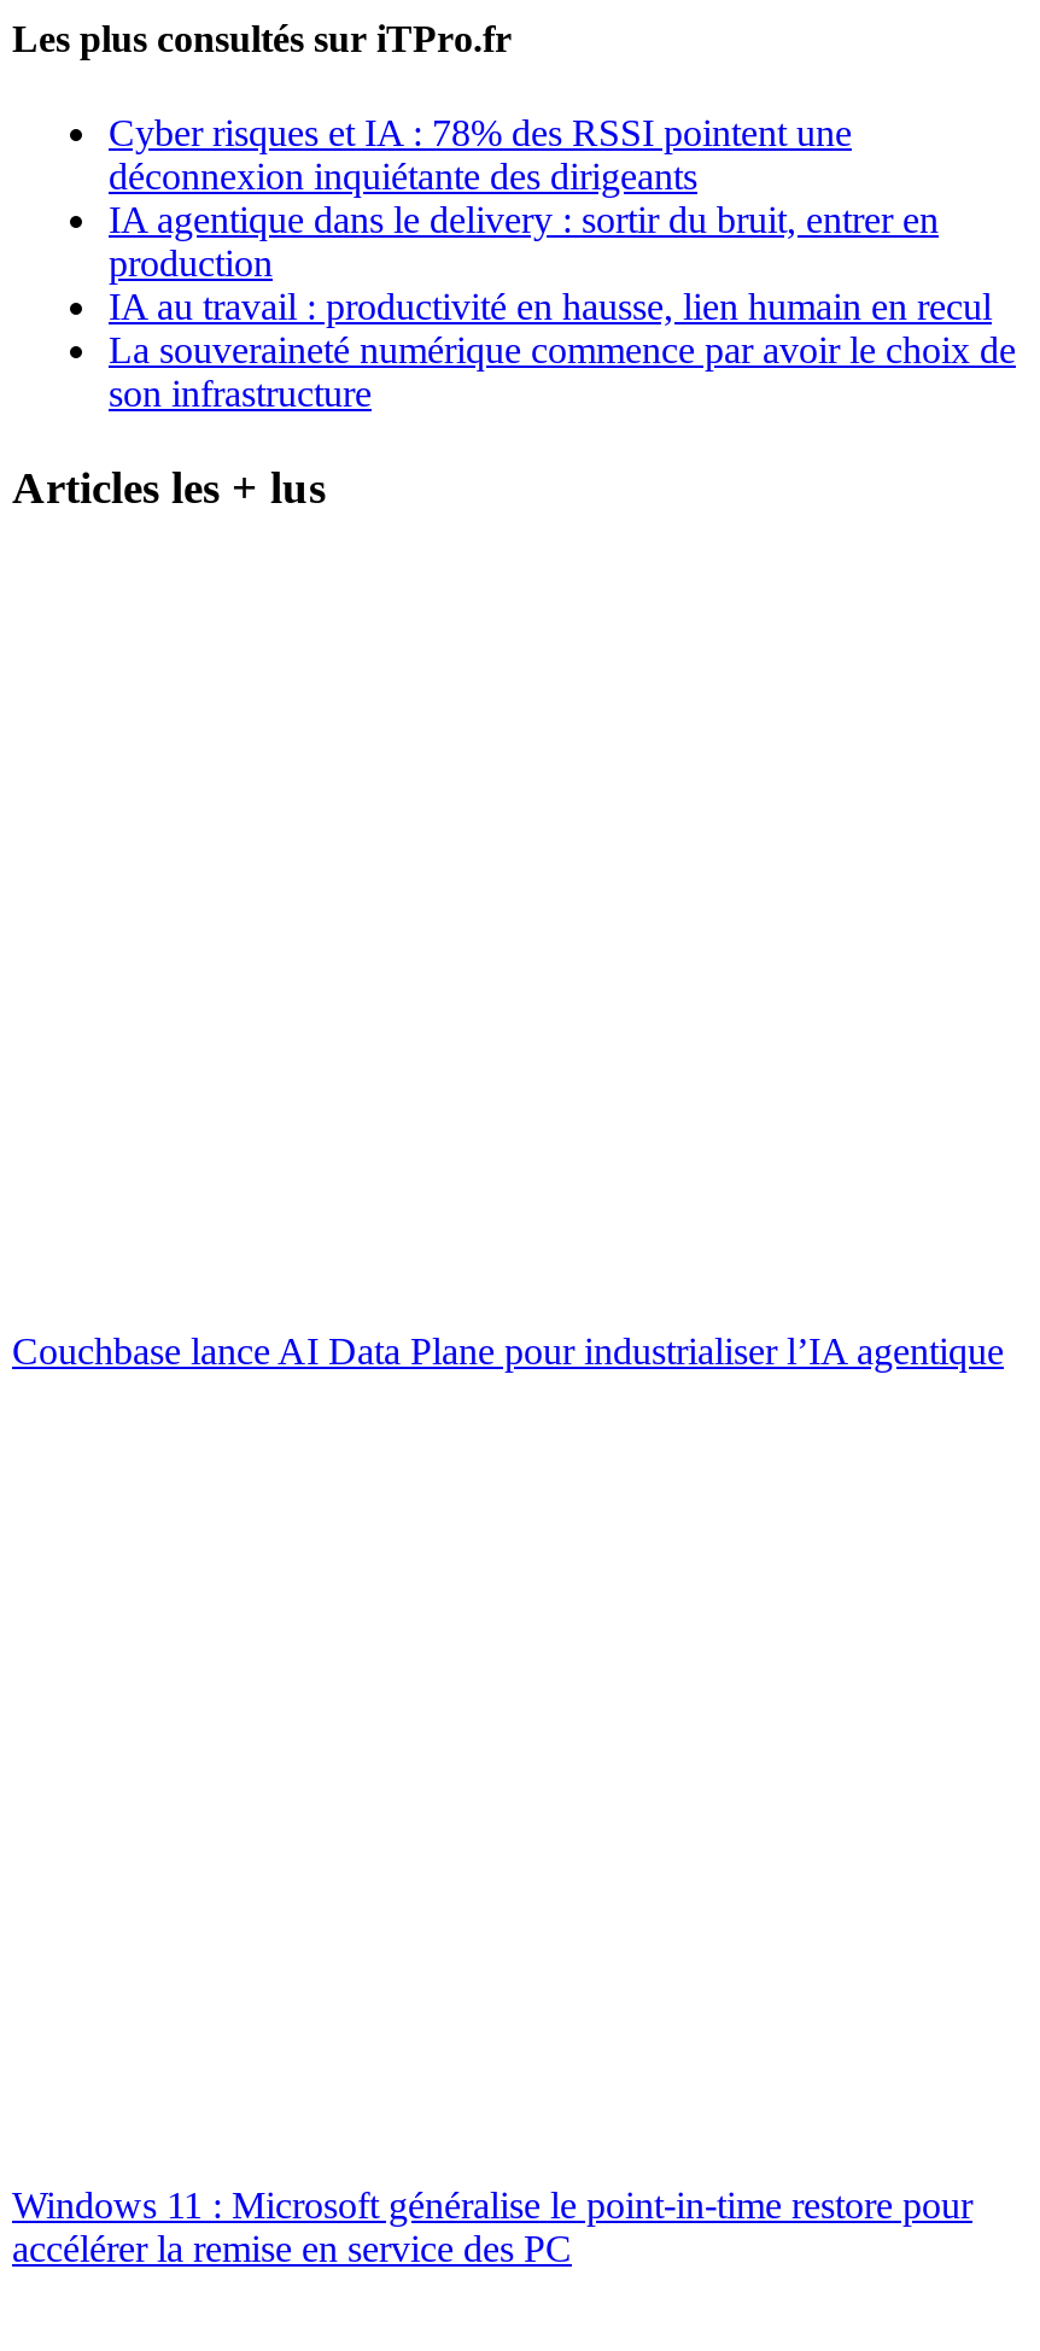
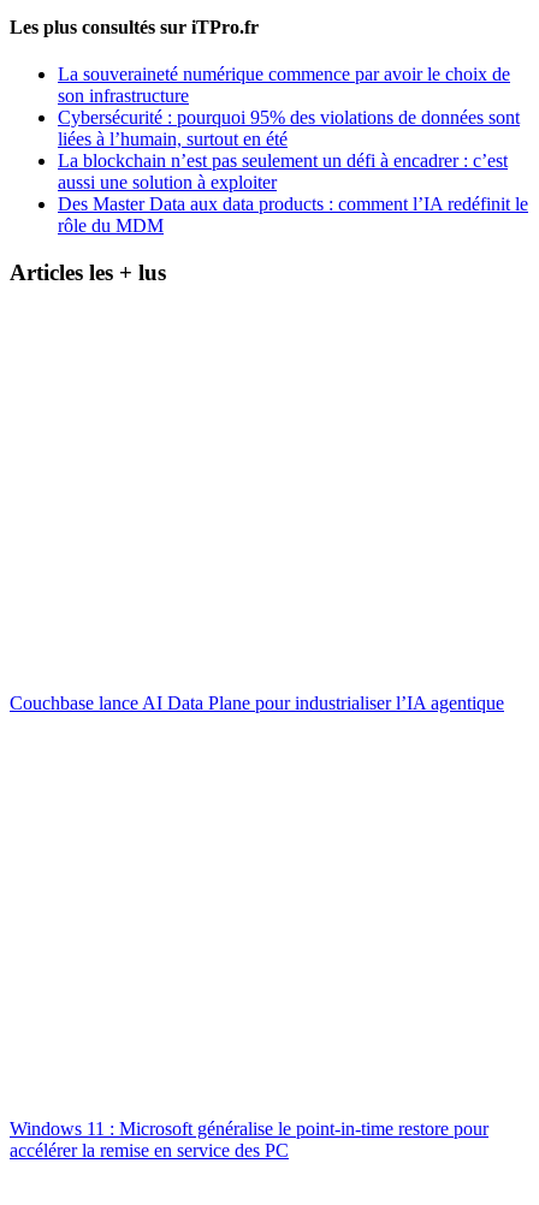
- Cyber risques et IA : 78% des RSSI pointent une
- déconnexion inquiétante des dirigeants
- IA agentique dans le delivery : sortir du bruit, entrer en
- production
- IA au travail : productivité en hausse, lien humain en recul

moved up: La souveraineté numérique commence par avoir le choix de | son infrastructure

+ Cybersécurité : pourquoi 95% des violations de données sont
+ liées à l’humain, surtout en été
+ La blockchain n’est pas seulement un défi à encadrer : c’est
+ aussi une solution à exploiter
+ Des Master Data aux data products : comment l’IA redéfinit le
+ rôle du MDM
